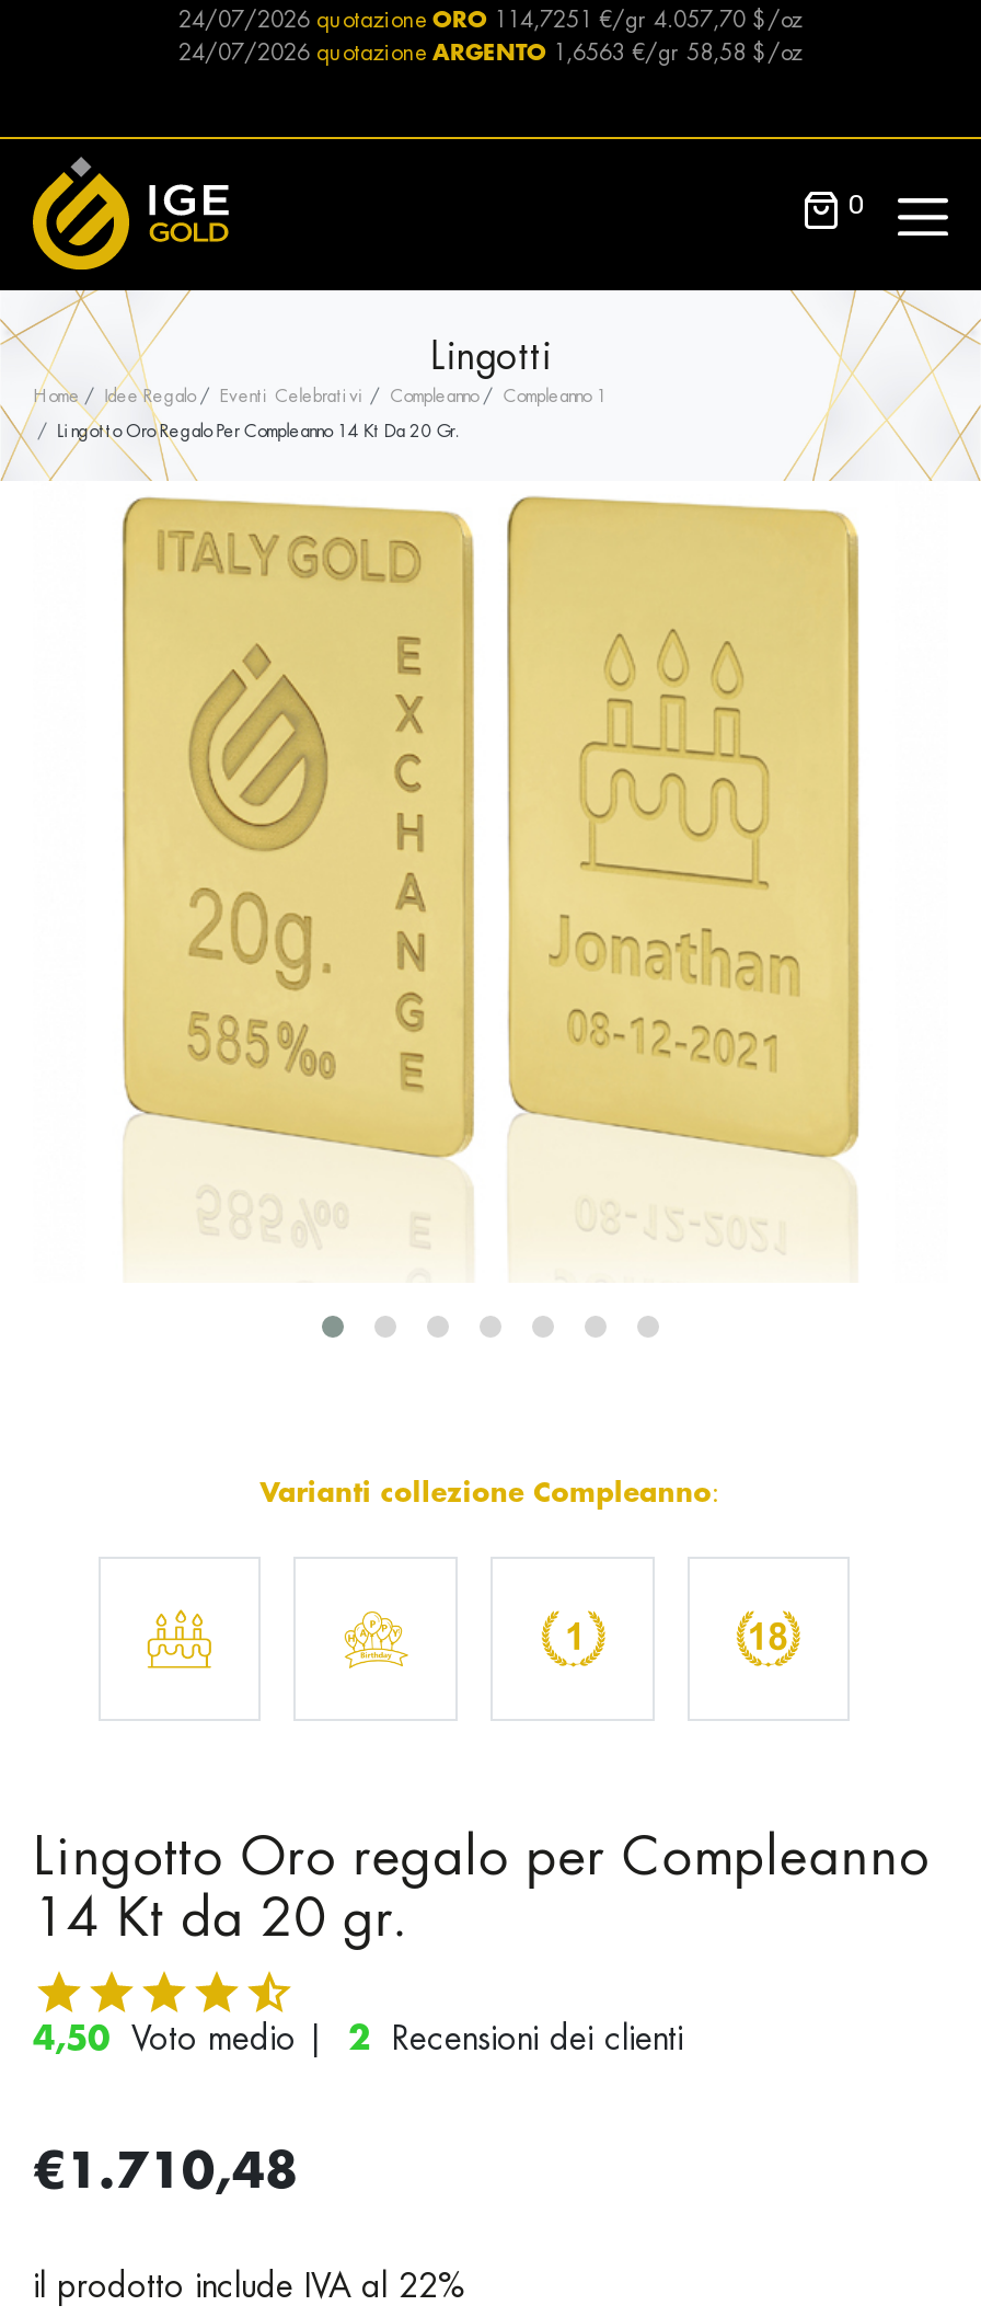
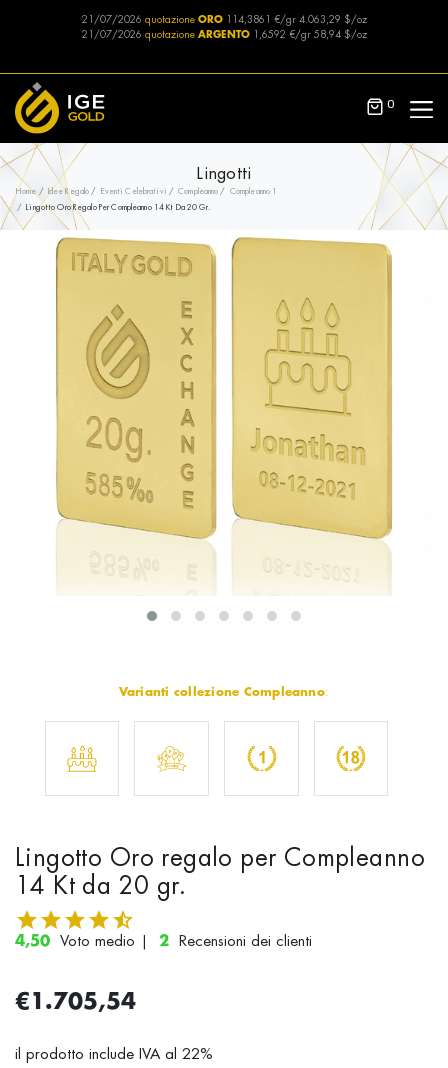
- 24/07/2026 quotazione ORO 114,7251 €/gr 4.057,70 $/oz
+ 21/07/2026 quotazione ORO 114,3861 €/gr 4.063,29 $/oz

- 24/07/2026 quotazione ARGENTO 1,6563 €/gr 58,58 $/oz
+ 21/07/2026 quotazione ARGENTO 1,6592 €/gr 58,94 $/oz

- €1.710,48
+ €1.705,54
